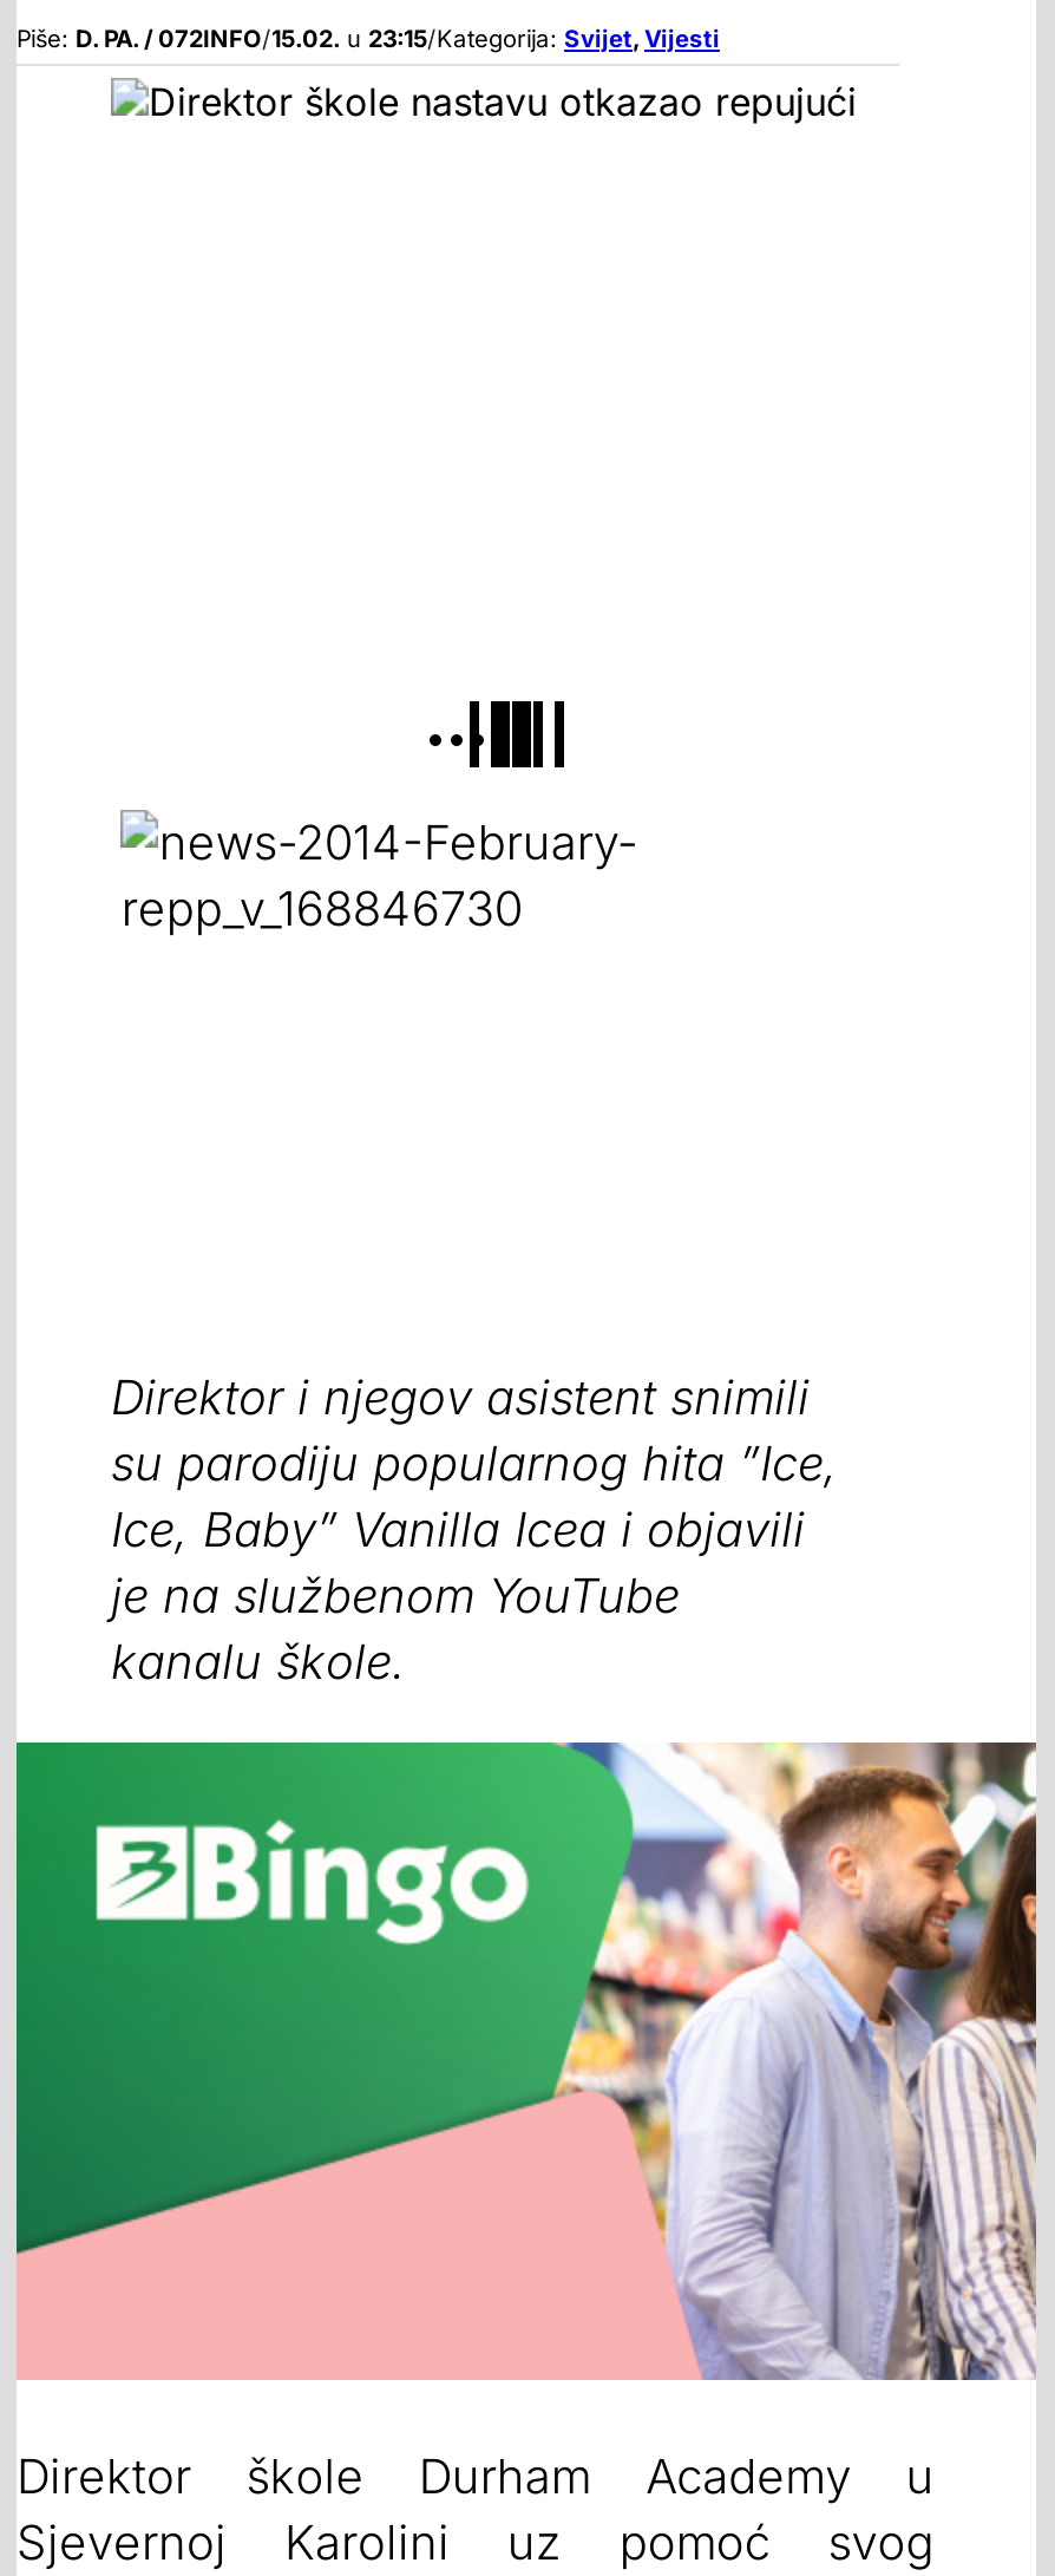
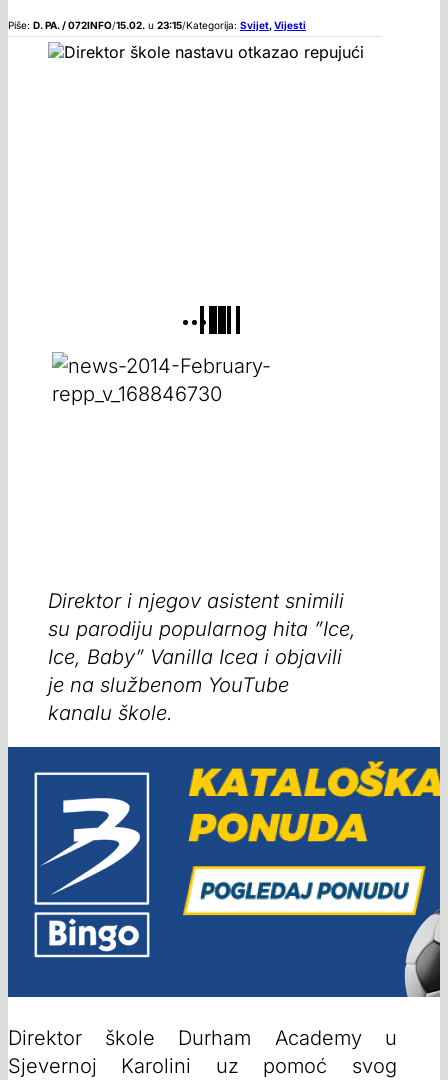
- [image]
+ [image]
